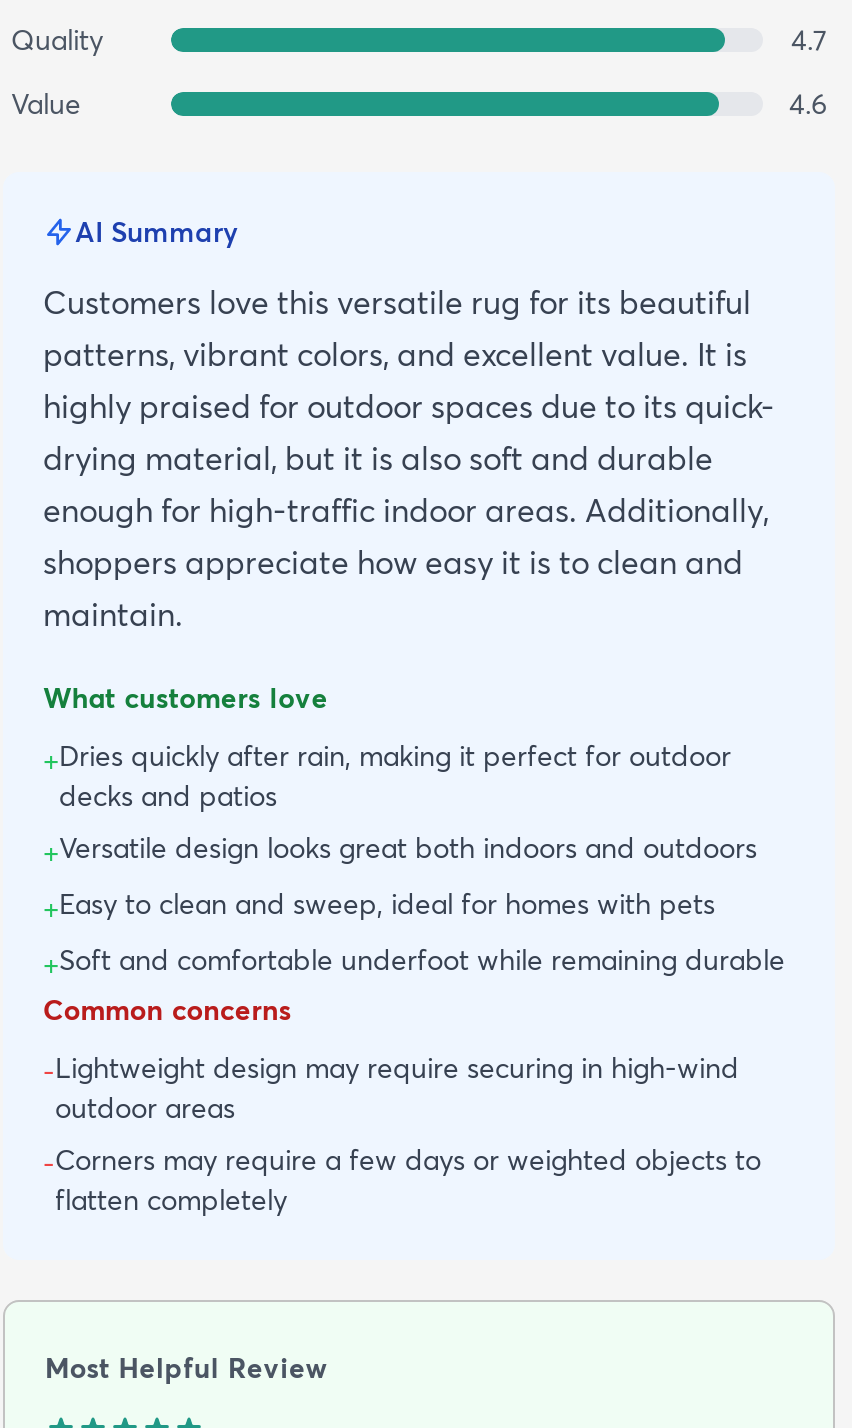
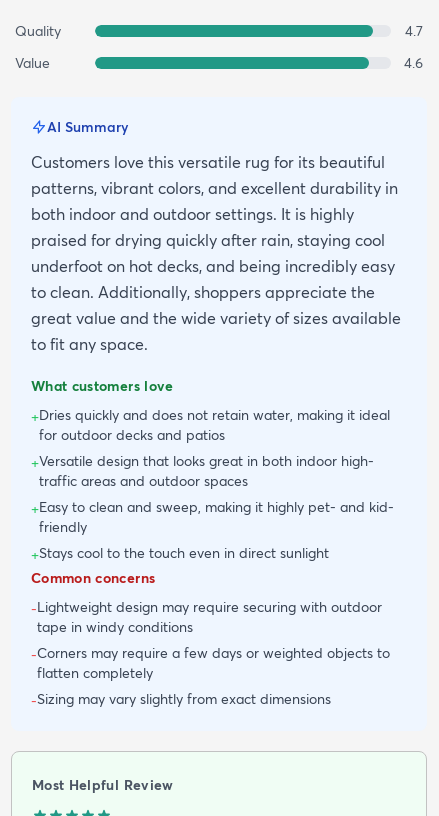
- patterns, vibrant colors, and excellent value. It is
- highly praised for outdoor spaces due to its quick-
- drying material, but it is also soft and durable
- enough for high-traffic indoor areas. Additionally,
- shoppers appreciate how easy it is to clean and
- maintain.
+ patterns, vibrant colors, and excellent durability in
+ both indoor and outdoor settings. It is highly
+ praised for drying quickly after rain, staying cool
+ underfoot on hot decks, and being incredibly easy
+ to clean. Additionally, shoppers appreciate the
+ great value and the wide variety of sizes available
+ to fit any space.

- +Dries quickly after rain, making it perfect for outdoor
- decks and patios
- +Versatile design looks great both indoors and outdoors
- +Easy to clean and sweep, ideal for homes with pets
- +Soft and comfortable underfoot while remaining durable
+ +Dries quickly and does not retain water, making it ideal
+ for outdoor decks and patios
+ +Versatile design that looks great in both indoor high-
+ traffic areas and outdoor spaces
+ +Easy to clean and sweep, making it highly pet- and kid-
+ friendly
+ +Stays cool to the touch even in direct sunlight

- -Lightweight design may require securing in high-wind
- outdoor areas
+ -Lightweight design may require securing with outdoor
+ tape in windy conditions

+ -Sizing may vary slightly from exact dimensions
